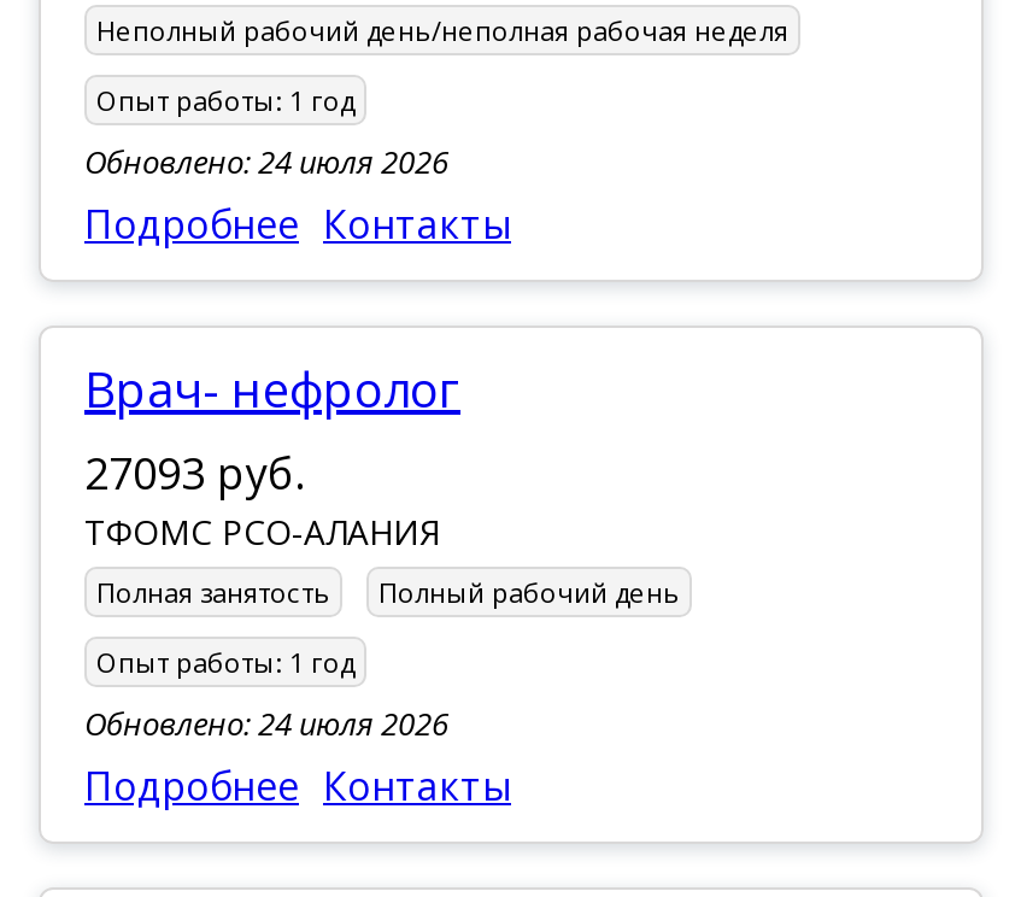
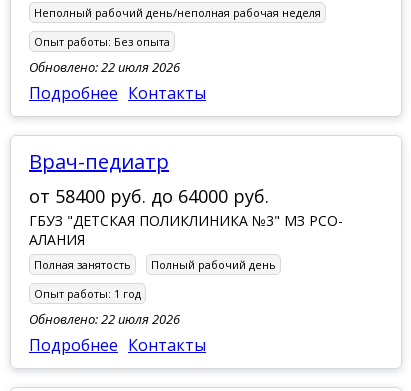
- Опыт работы: 1 год
+ Опыт работы: Без опыта

- Обновлено: 24 июля 2026
+ Обновлено: 22 июля 2026

- Врач- нефролог
- 27093 руб.
- ТФОМС РСО-АЛАНИЯ
+ Врач-педиатр
+ от 58400 руб. до 64000 руб.
+ ГБУЗ "ДЕТСКАЯ ПОЛИКЛИНИКА №3" МЗ РСО-
+ АЛАНИЯ

- Обновлено: 24 июля 2026
+ Обновлено: 22 июля 2026
